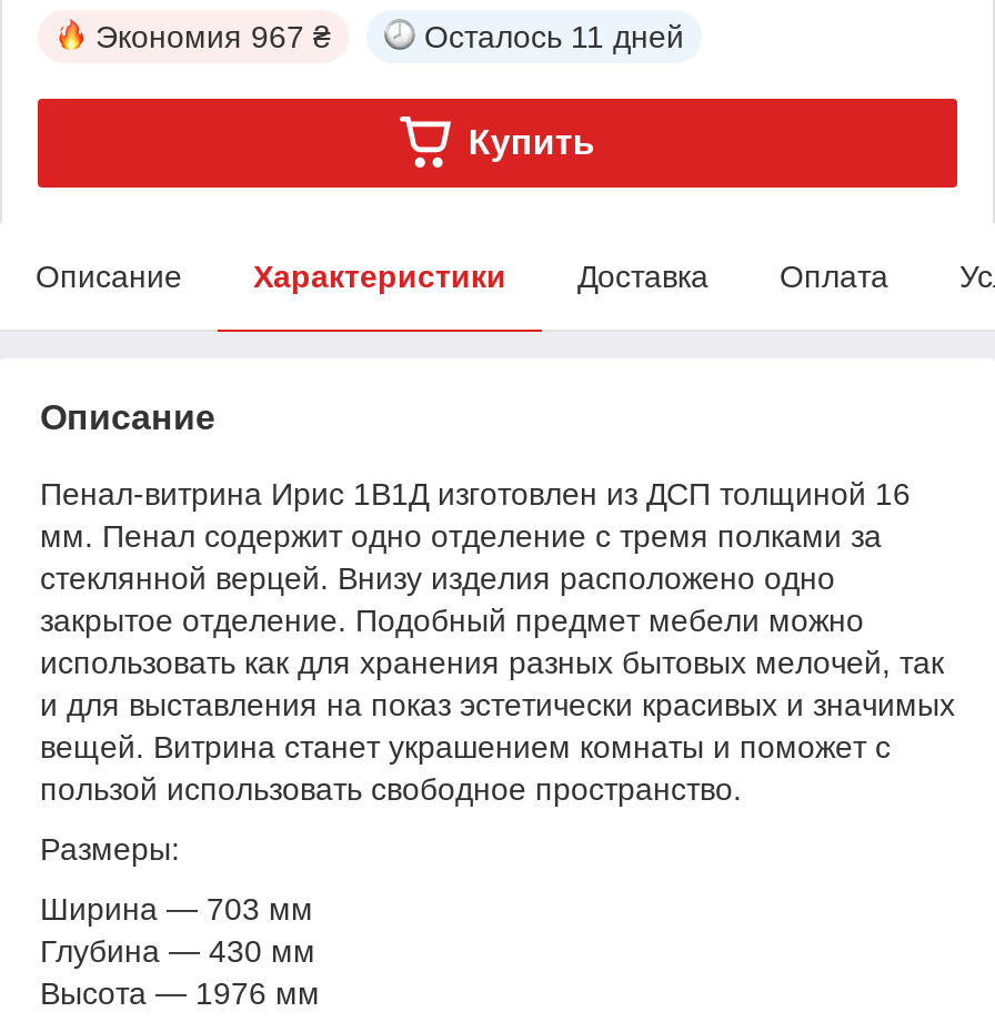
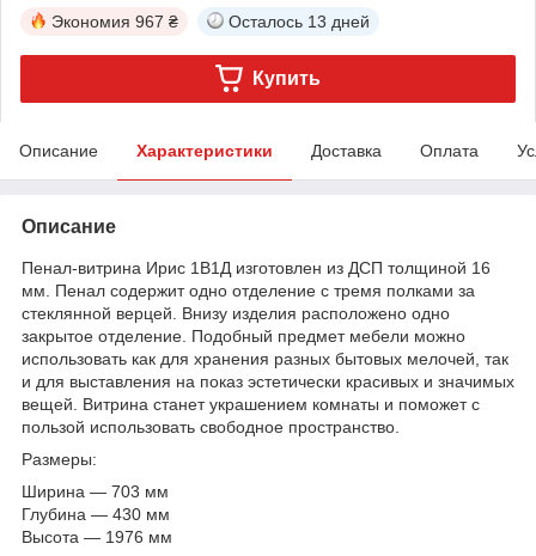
- Осталось 11 дней
+ Осталось 13 дней
